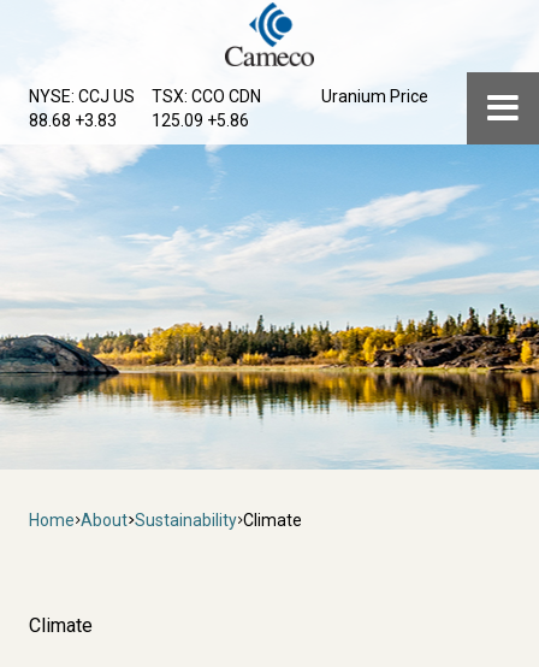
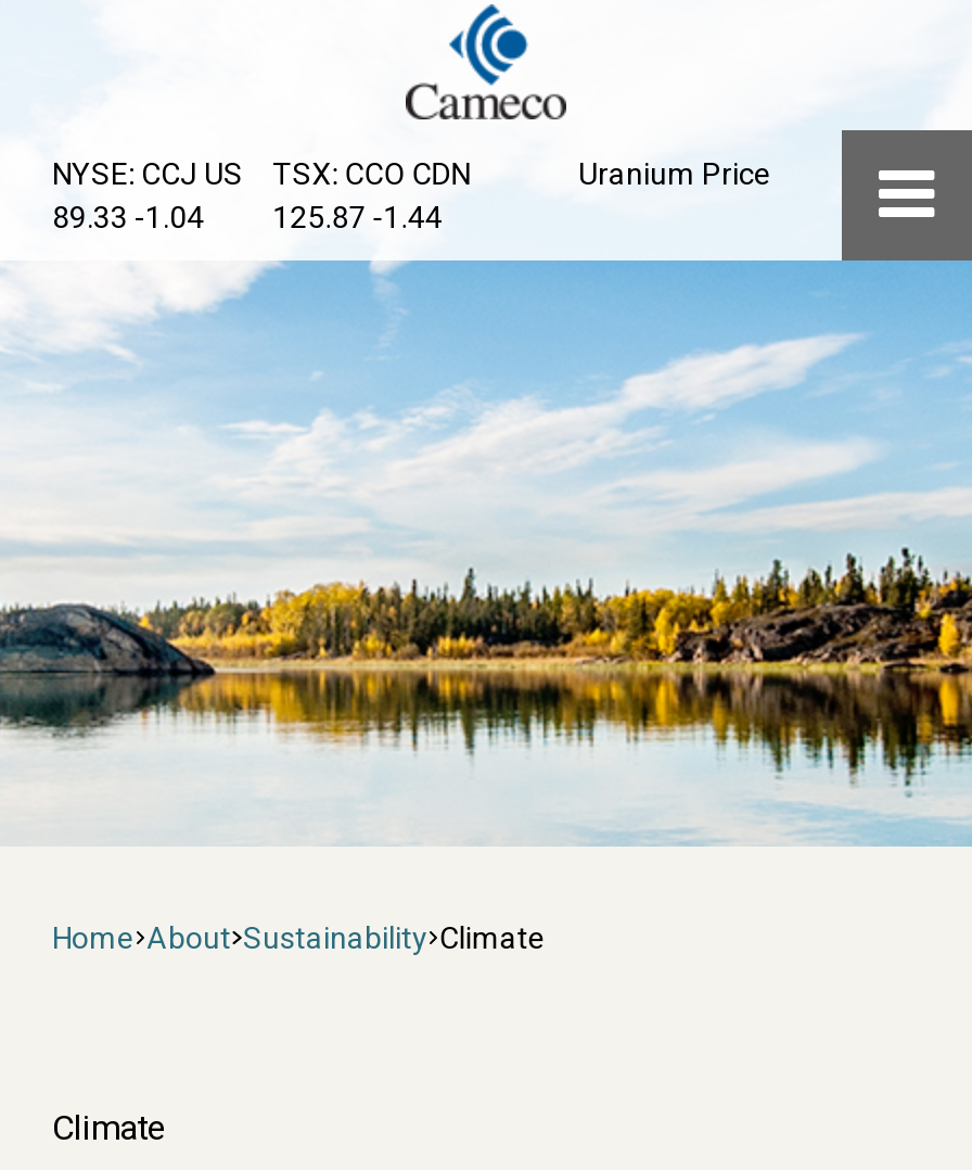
- 88.68 +3.83
+ 89.33 -1.04

- 125.09 +5.86
+ 125.87 -1.44
